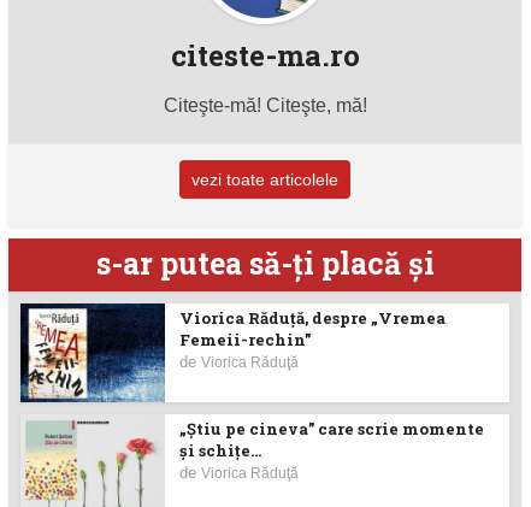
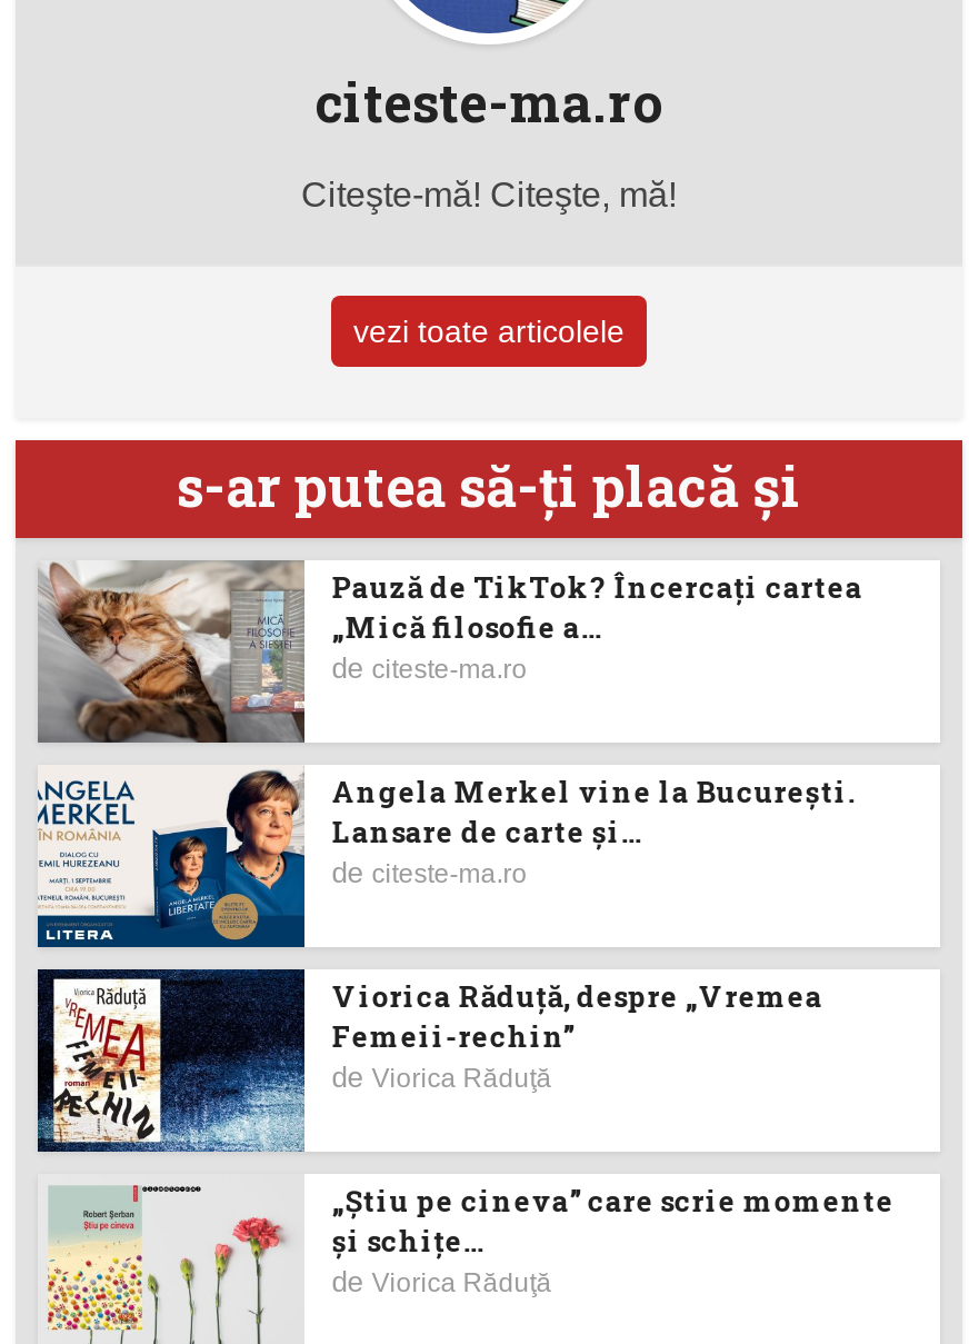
+ [image]

+ [image]
+ Pauză de TikTok? Încercaţi cartea
+ „Mică filosofie a...
+ de citeste-ma.ro
+ Angela Merkel vine la București.
+ Lansare de carte şi...
+ de citeste-ma.ro
